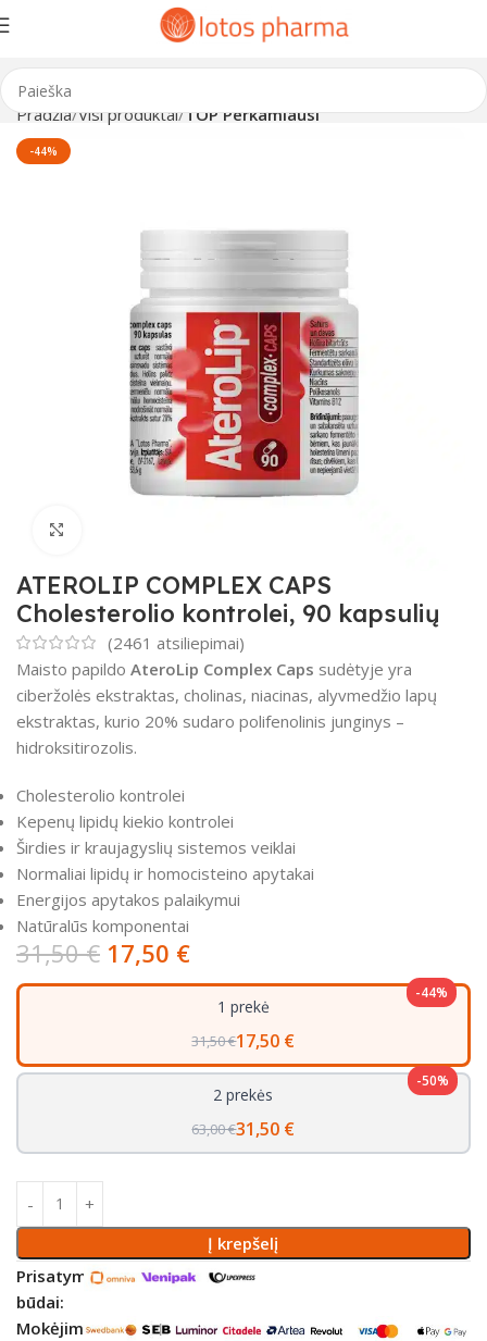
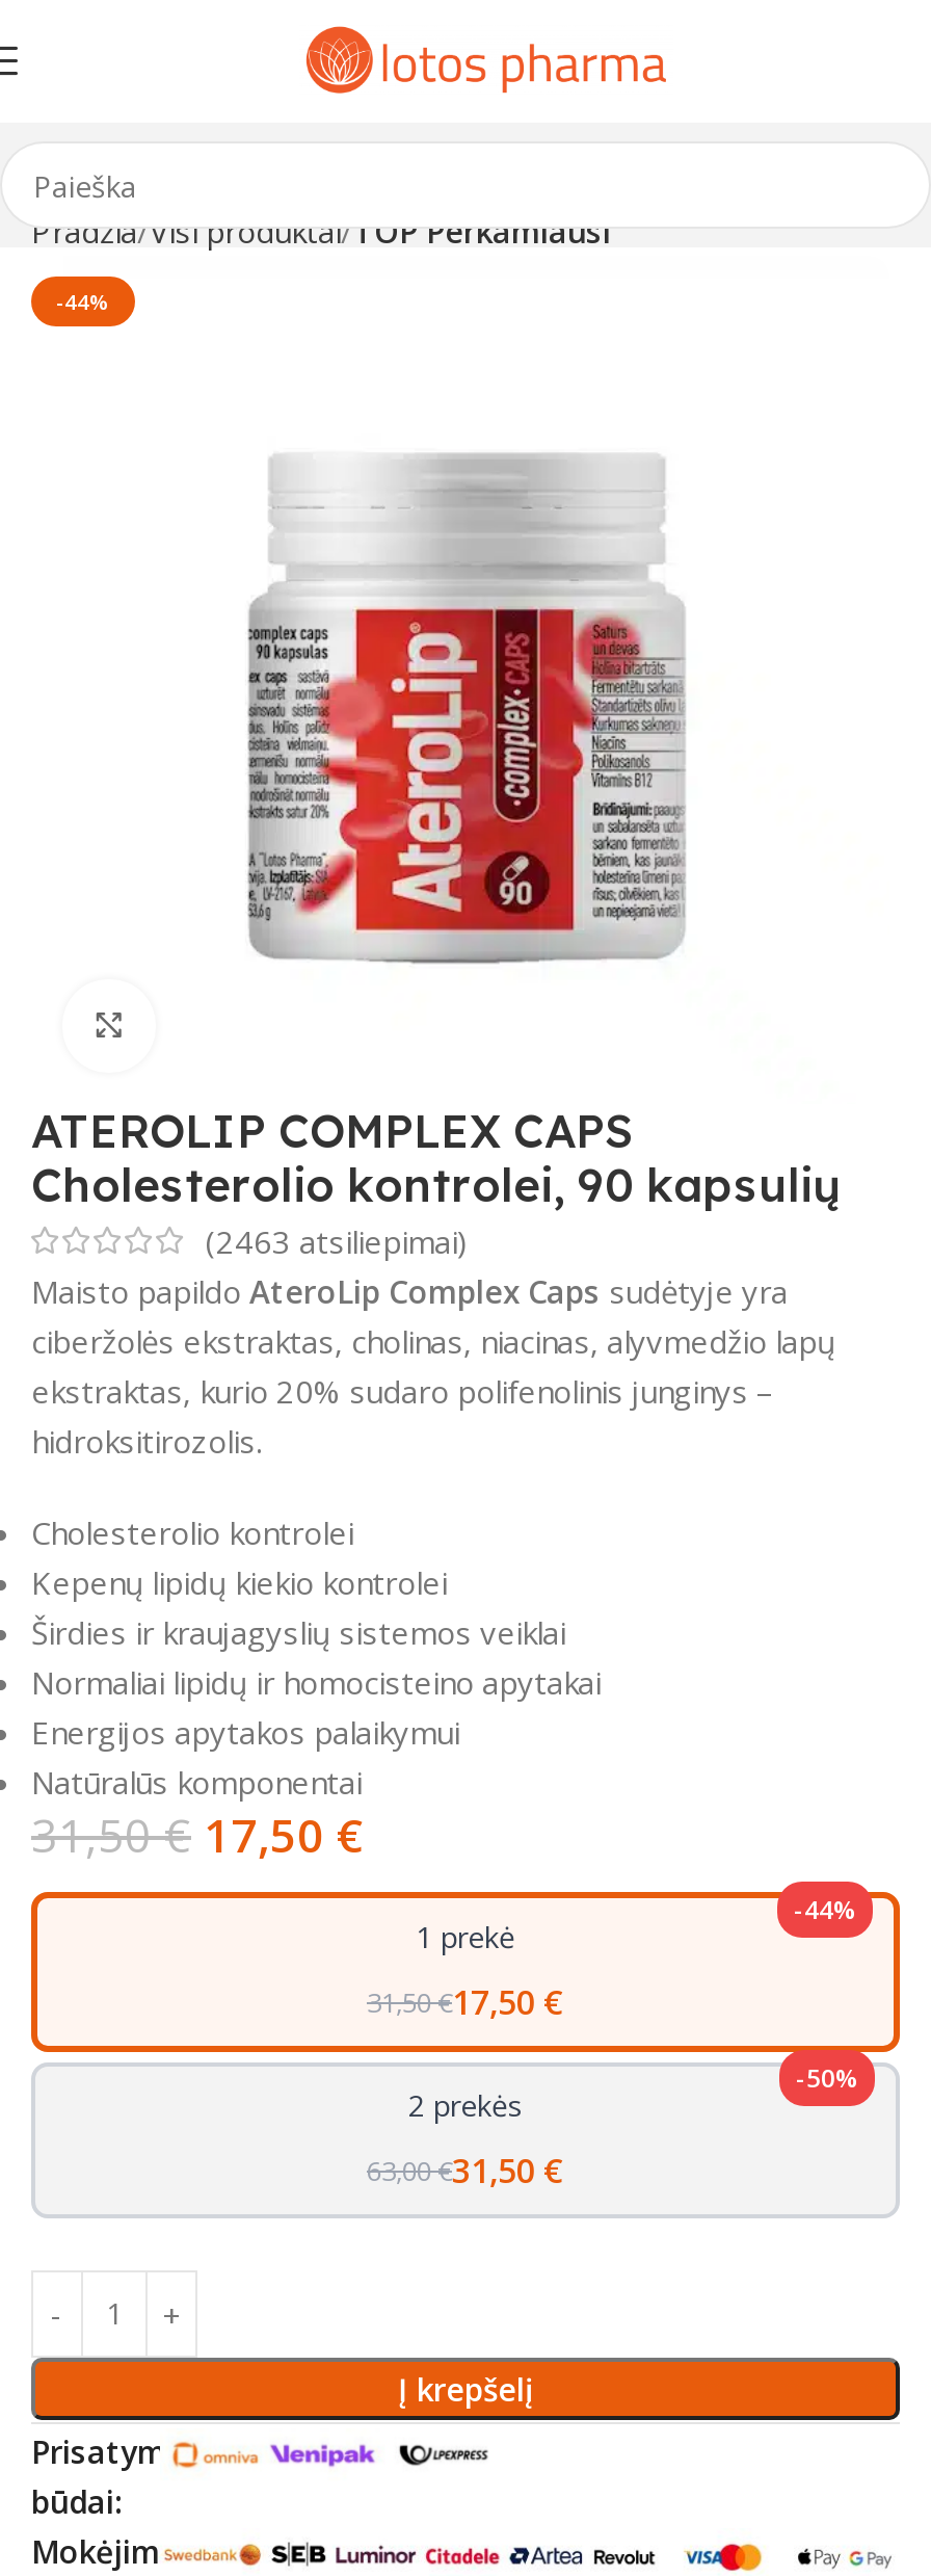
- (2461 atsiliepimai)
+ (2463 atsiliepimai)
